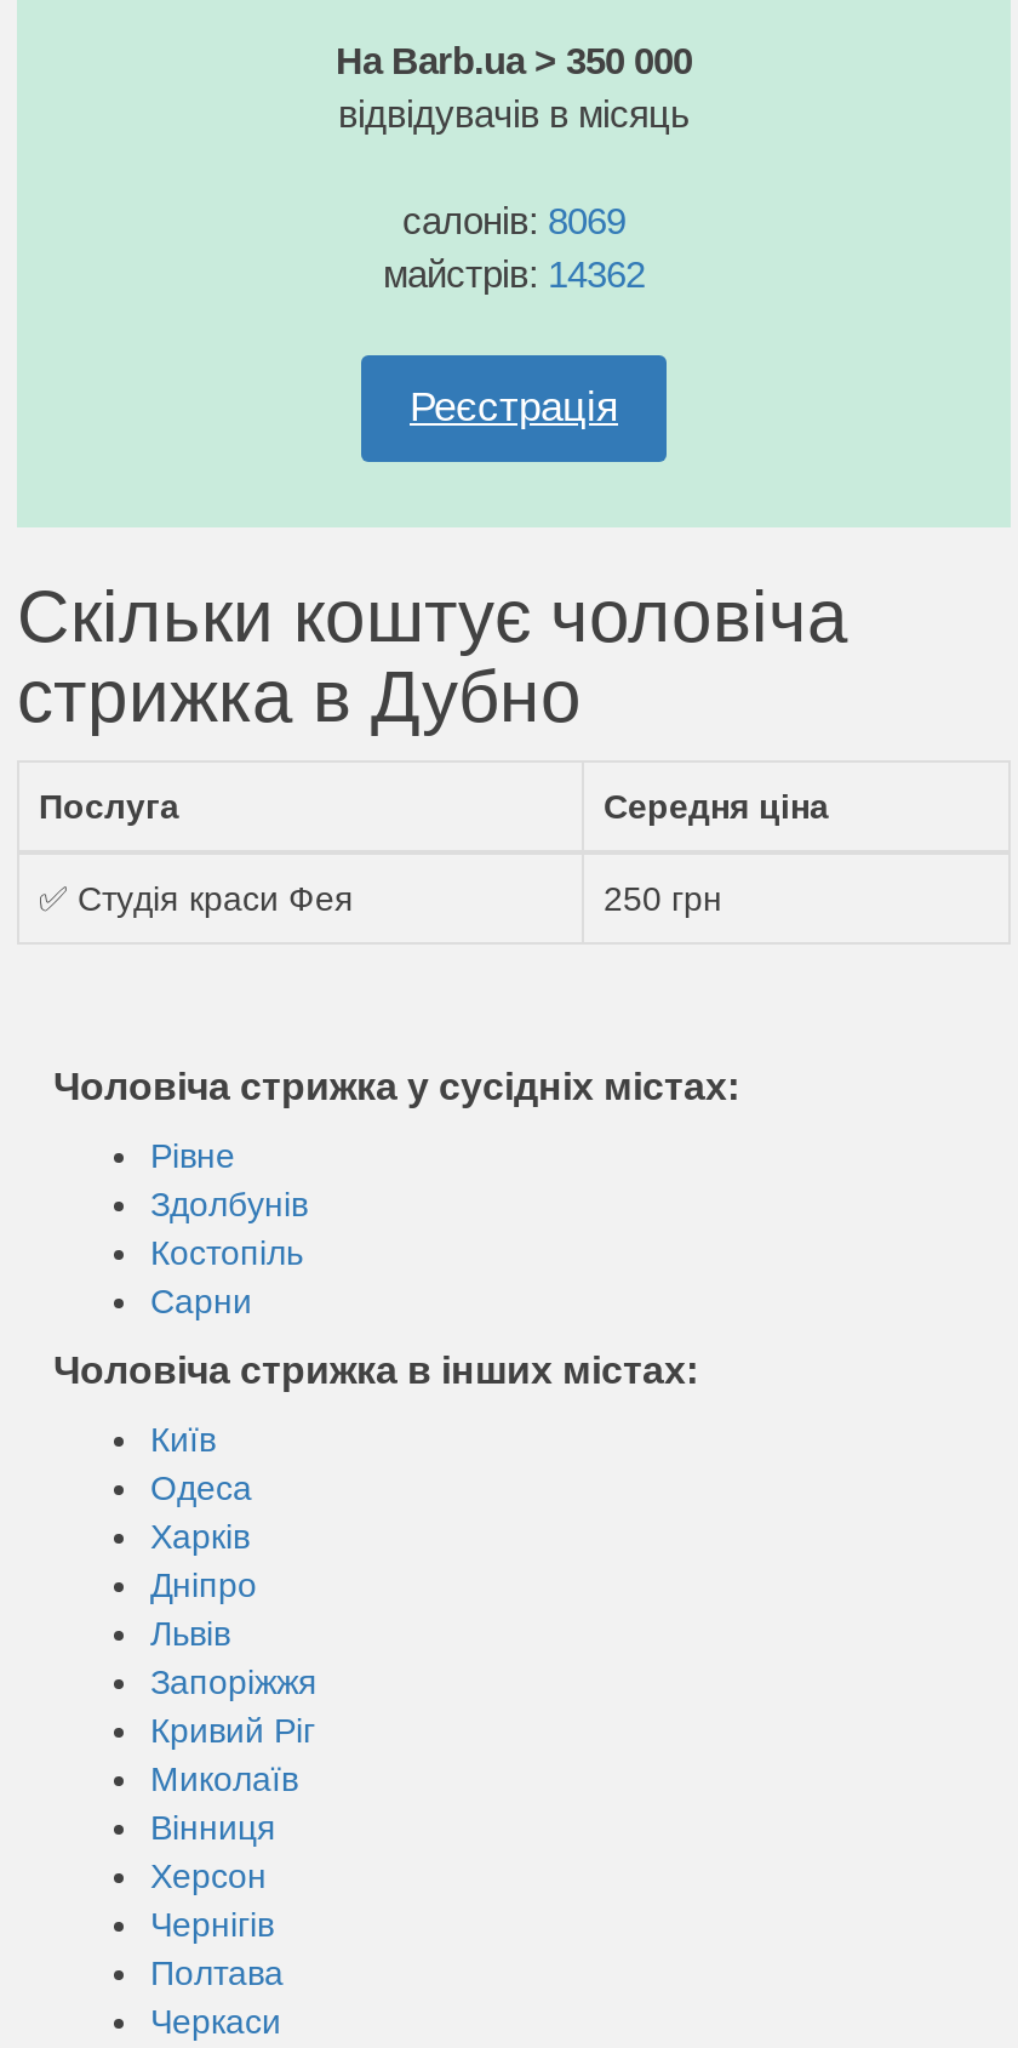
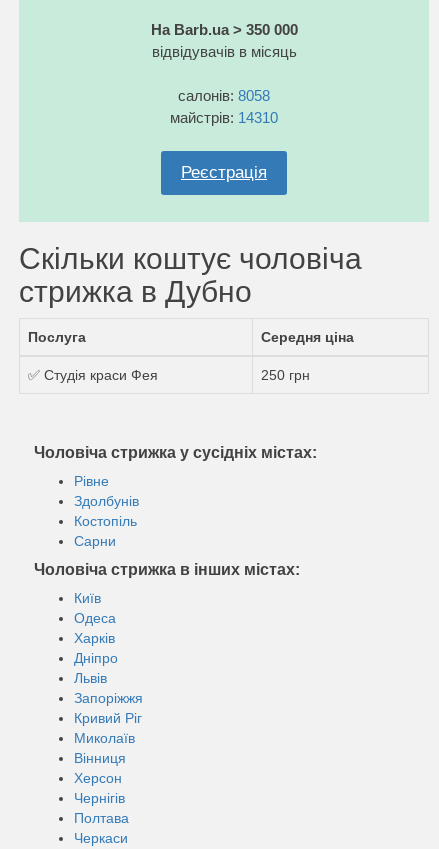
- салонів: 8069
+ салонів: 8058

- майстрів: 14362
+ майстрів: 14310
